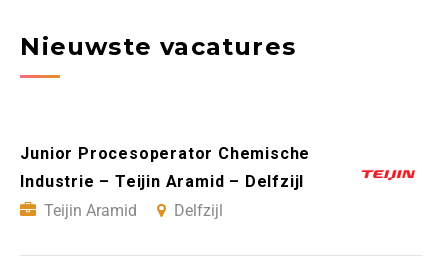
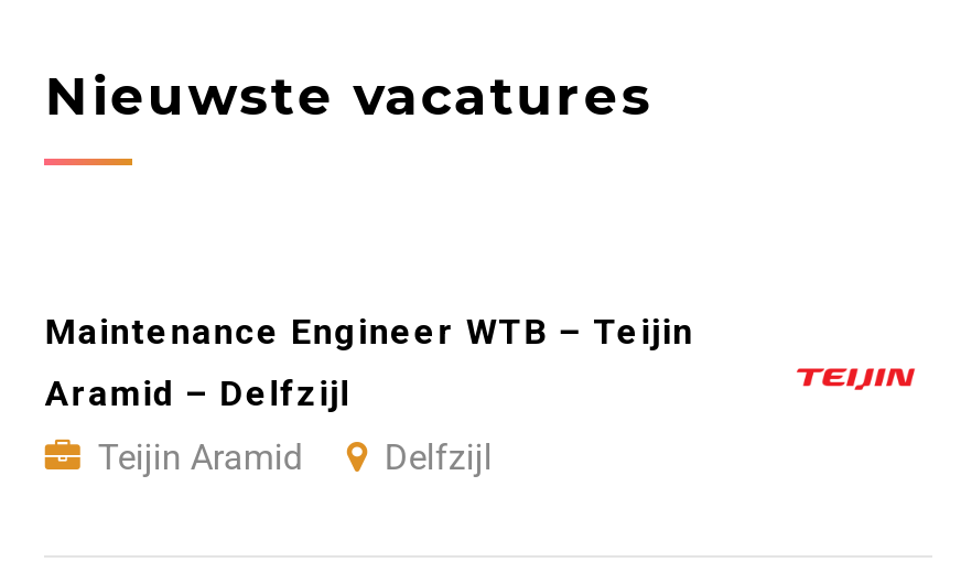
- Junior Procesoperator Chemische
+ Maintenance Engineer WTB – Teijin

- Industrie – Teijin Aramid – Delfzijl
+ Aramid – Delfzijl
